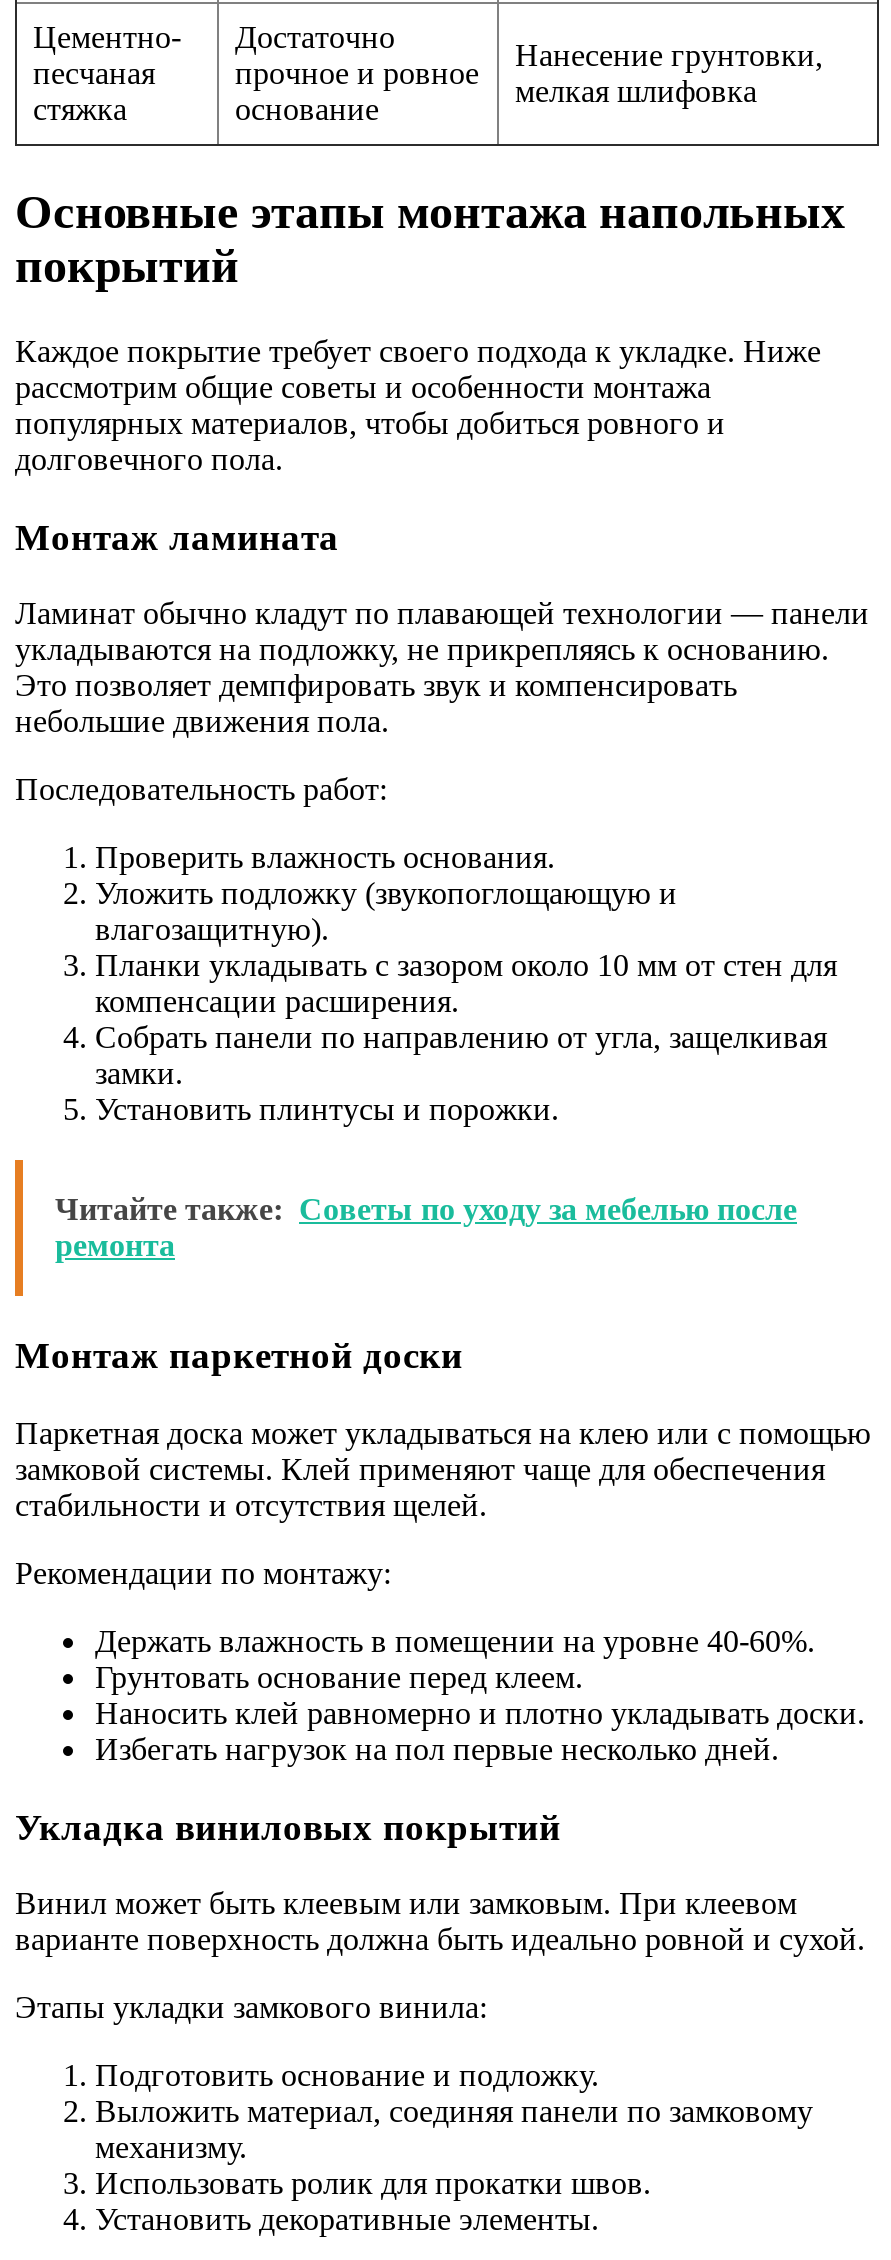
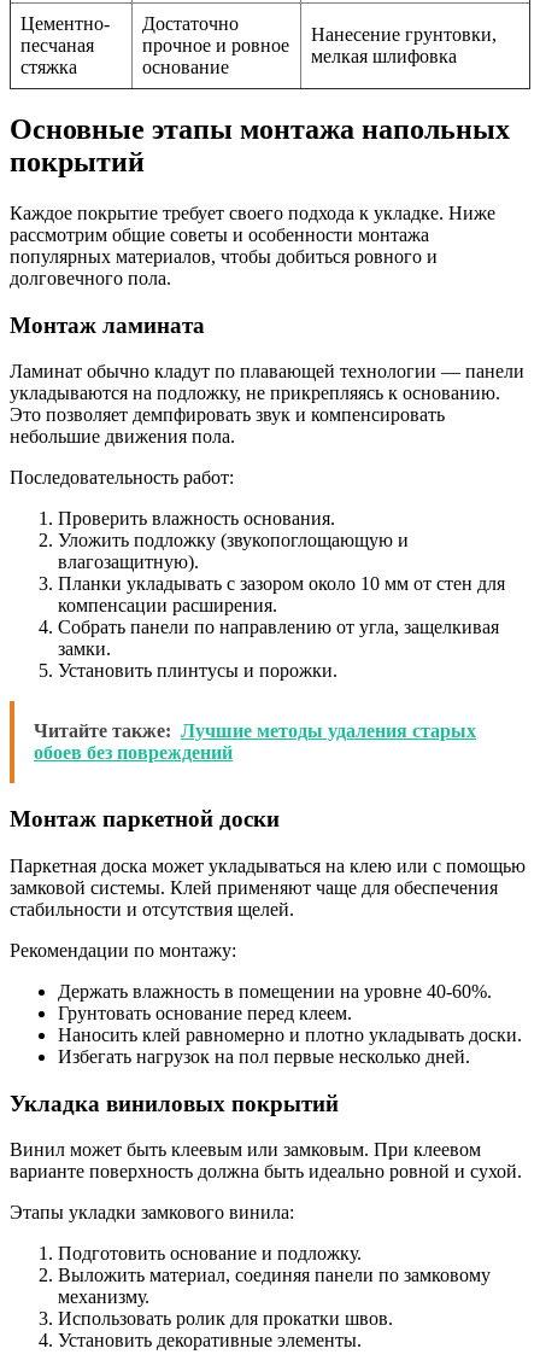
- Читайте также: Советы по уходу за мебелью после
- ремонта
+ Читайте также: Лучшие методы удаления старых
+ обоев без повреждений
